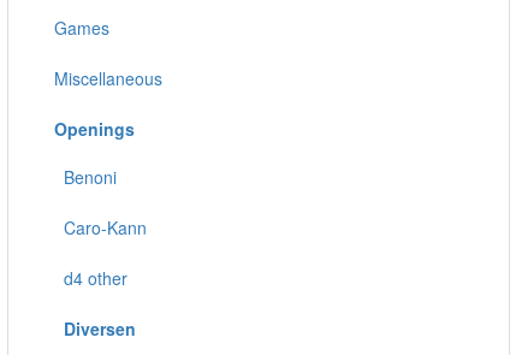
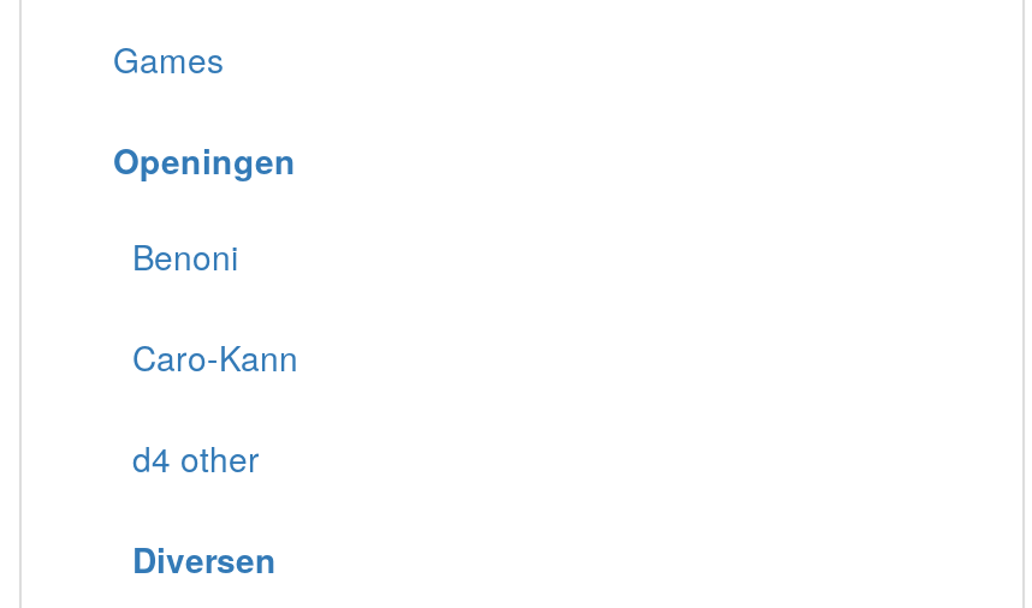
- Miscellaneous
- Openings
+ Openingen
